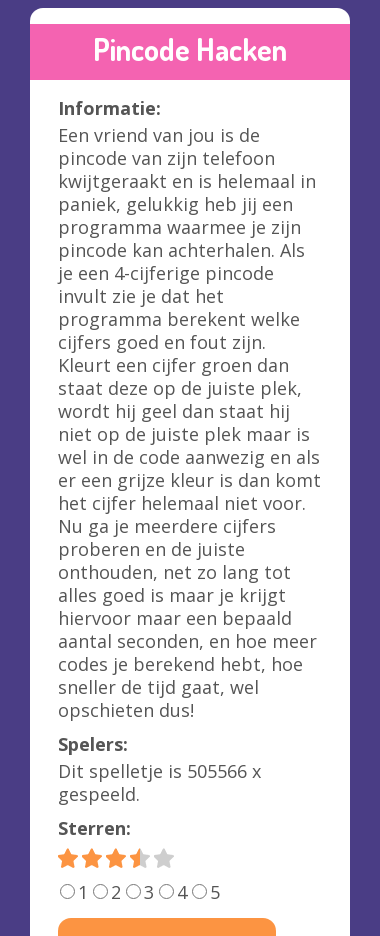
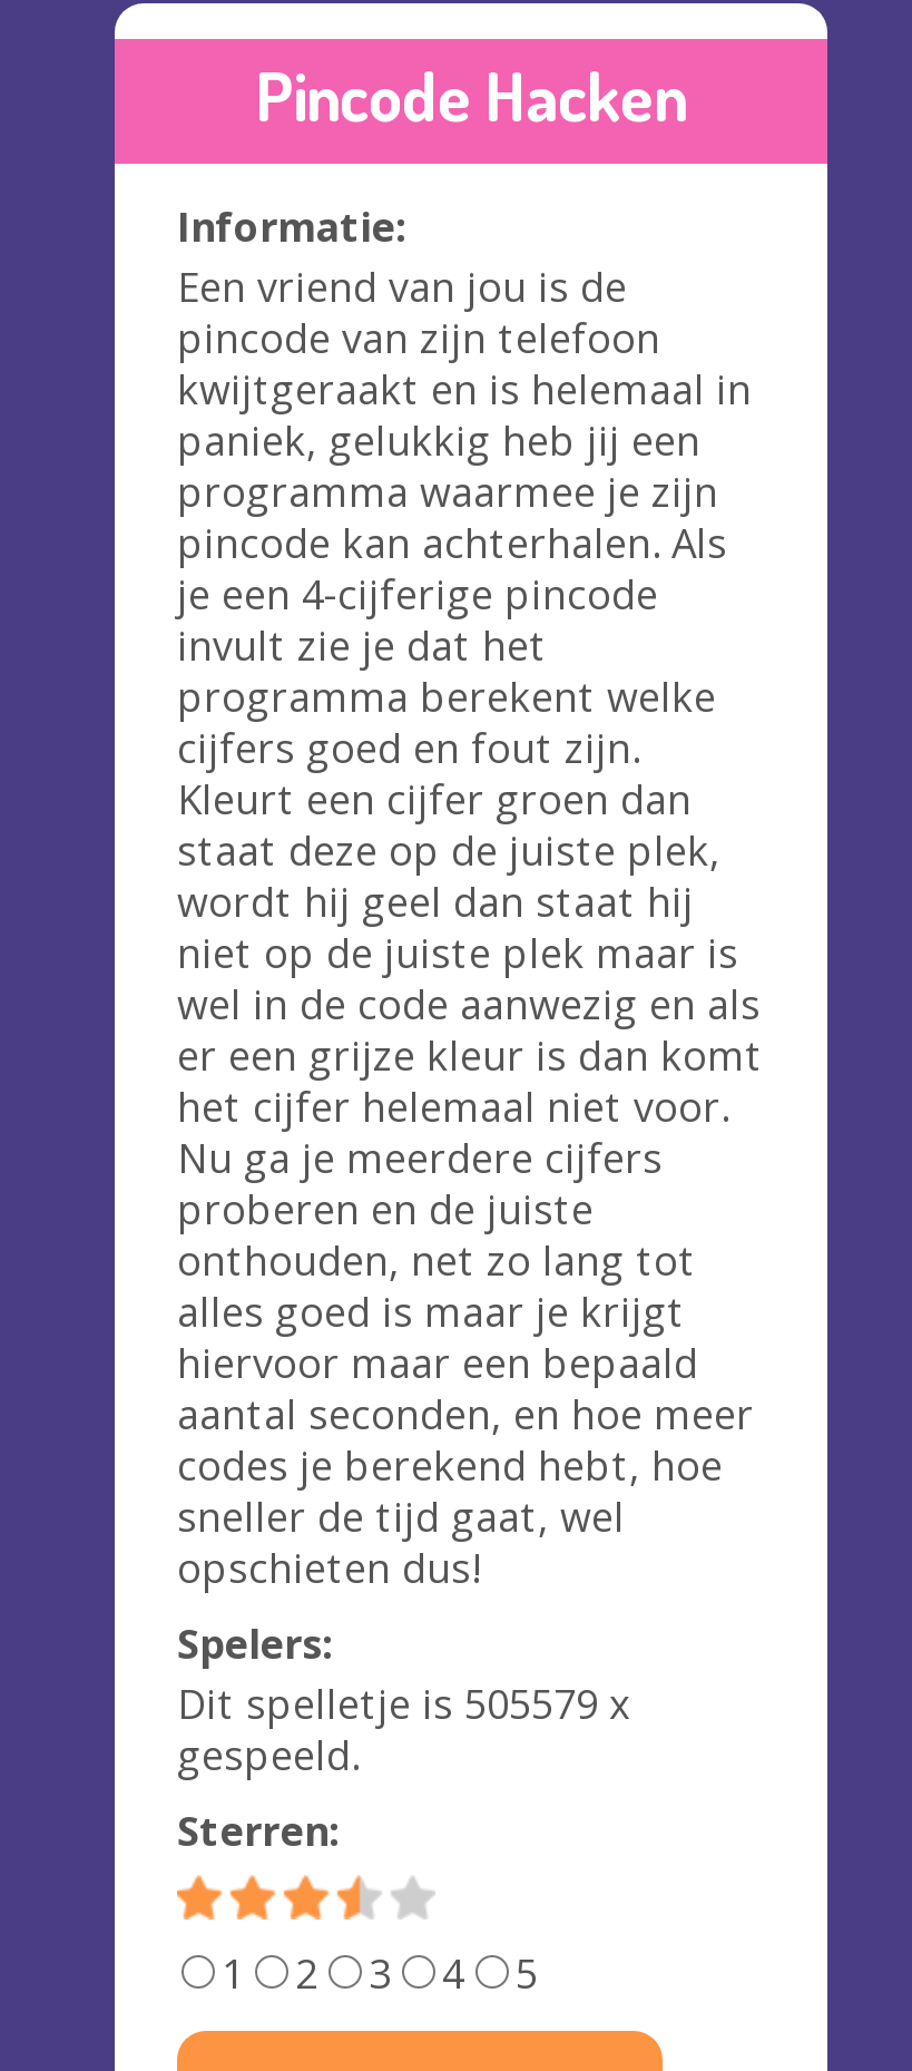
- Dit spelletje is 505566 x
+ Dit spelletje is 505579 x
